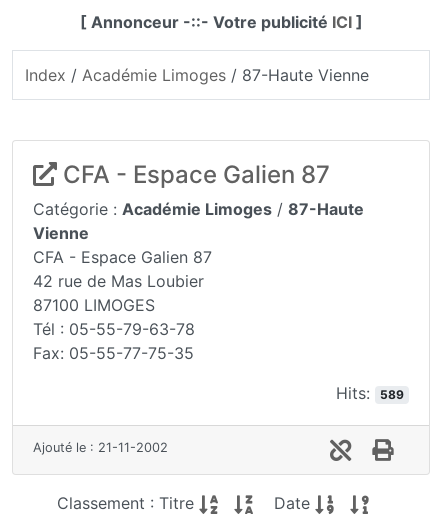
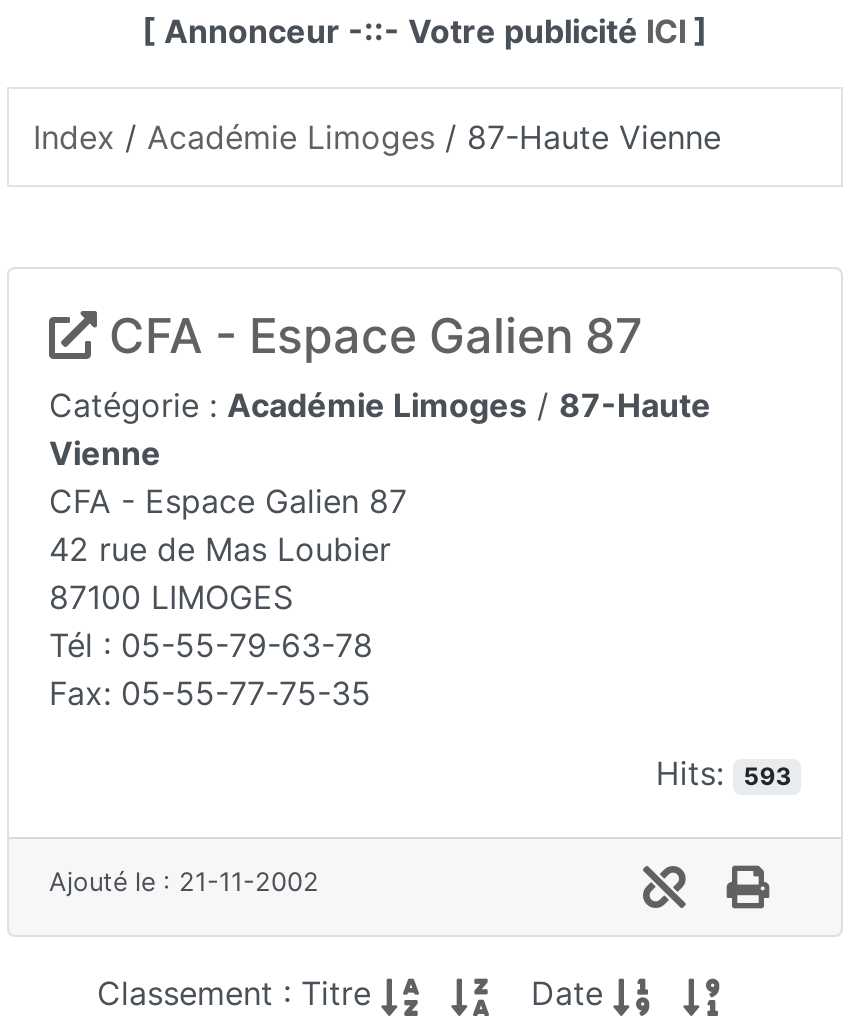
- Hits: 589
+ Hits: 593
